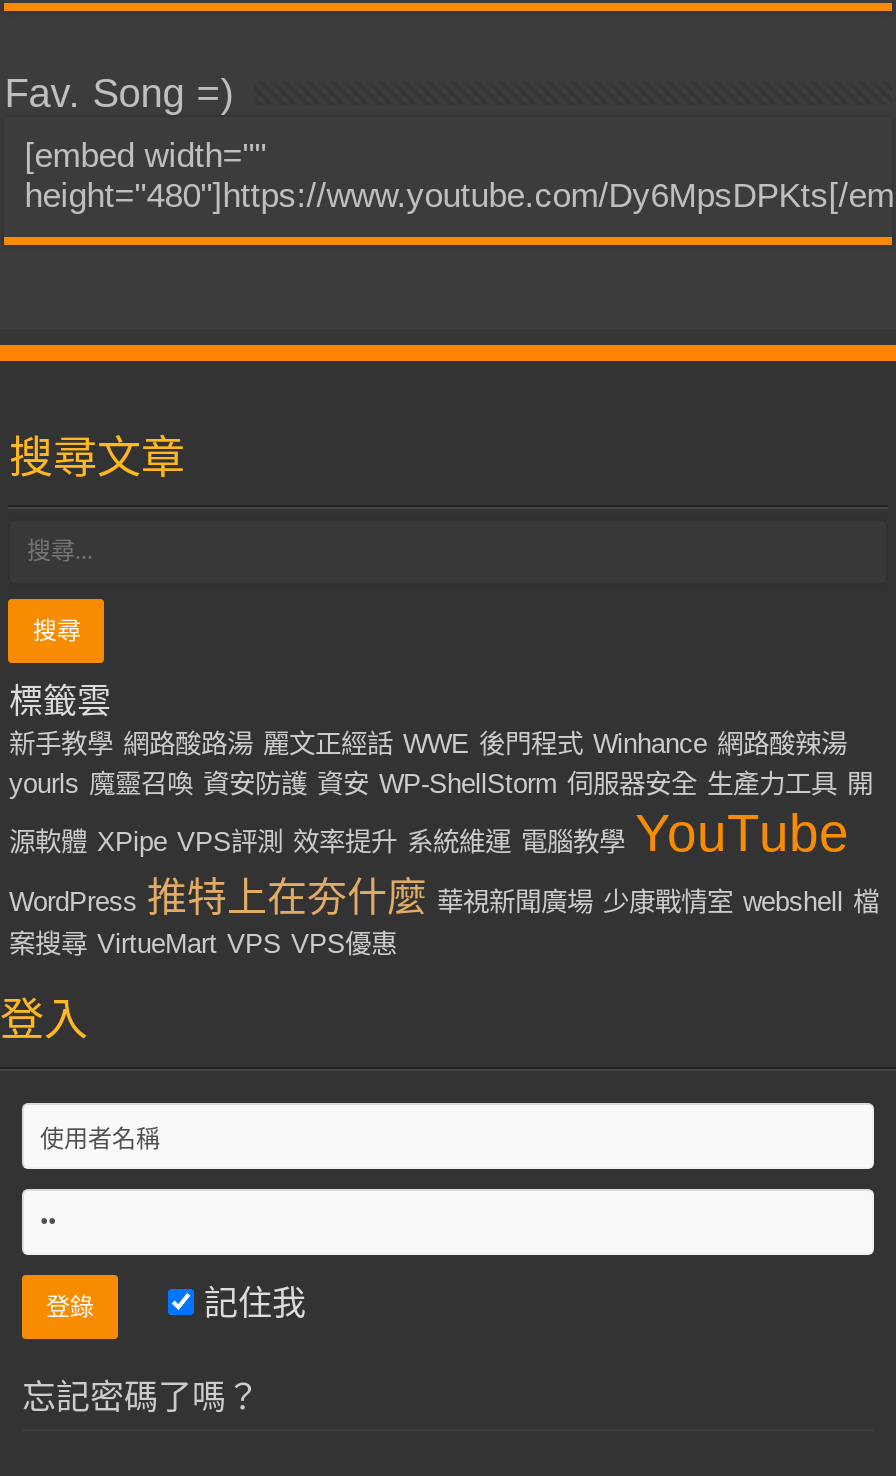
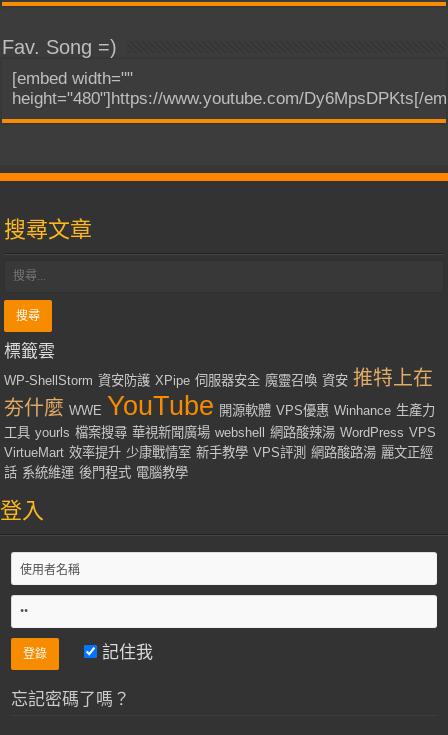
- 新手教學 網路酸路湯 麗文正經話 WWE 後門程式 Winhance 網路酸辣湯
- yourls 魔靈召喚 資安防護 資安 WP-ShellStorm 伺服器安全 生產力工具 開
- 源軟體 XPipe VPS評測 效率提升 系統維運 電腦教學 YouTube
- WordPress 推特上在夯什麼 華視新聞廣場 少康戰情室 webshell 檔
- 案搜尋 VirtueMart VPS VPS優惠
+ WP-ShellStorm 資安防護 XPipe 伺服器安全 魔靈召喚 資安 推特上在
+ 夯什麼 WWE YouTube 開源軟體 VPS優惠 Winhance 生產力
+ 工具 yourls 檔案搜尋 華視新聞廣場 webshell 網路酸辣湯 WordPress VPS
+ VirtueMart 效率提升 少康戰情室 新手教學 VPS評測 網路酸路湯 麗文正經
+ 話 系統維運 後門程式 電腦教學
